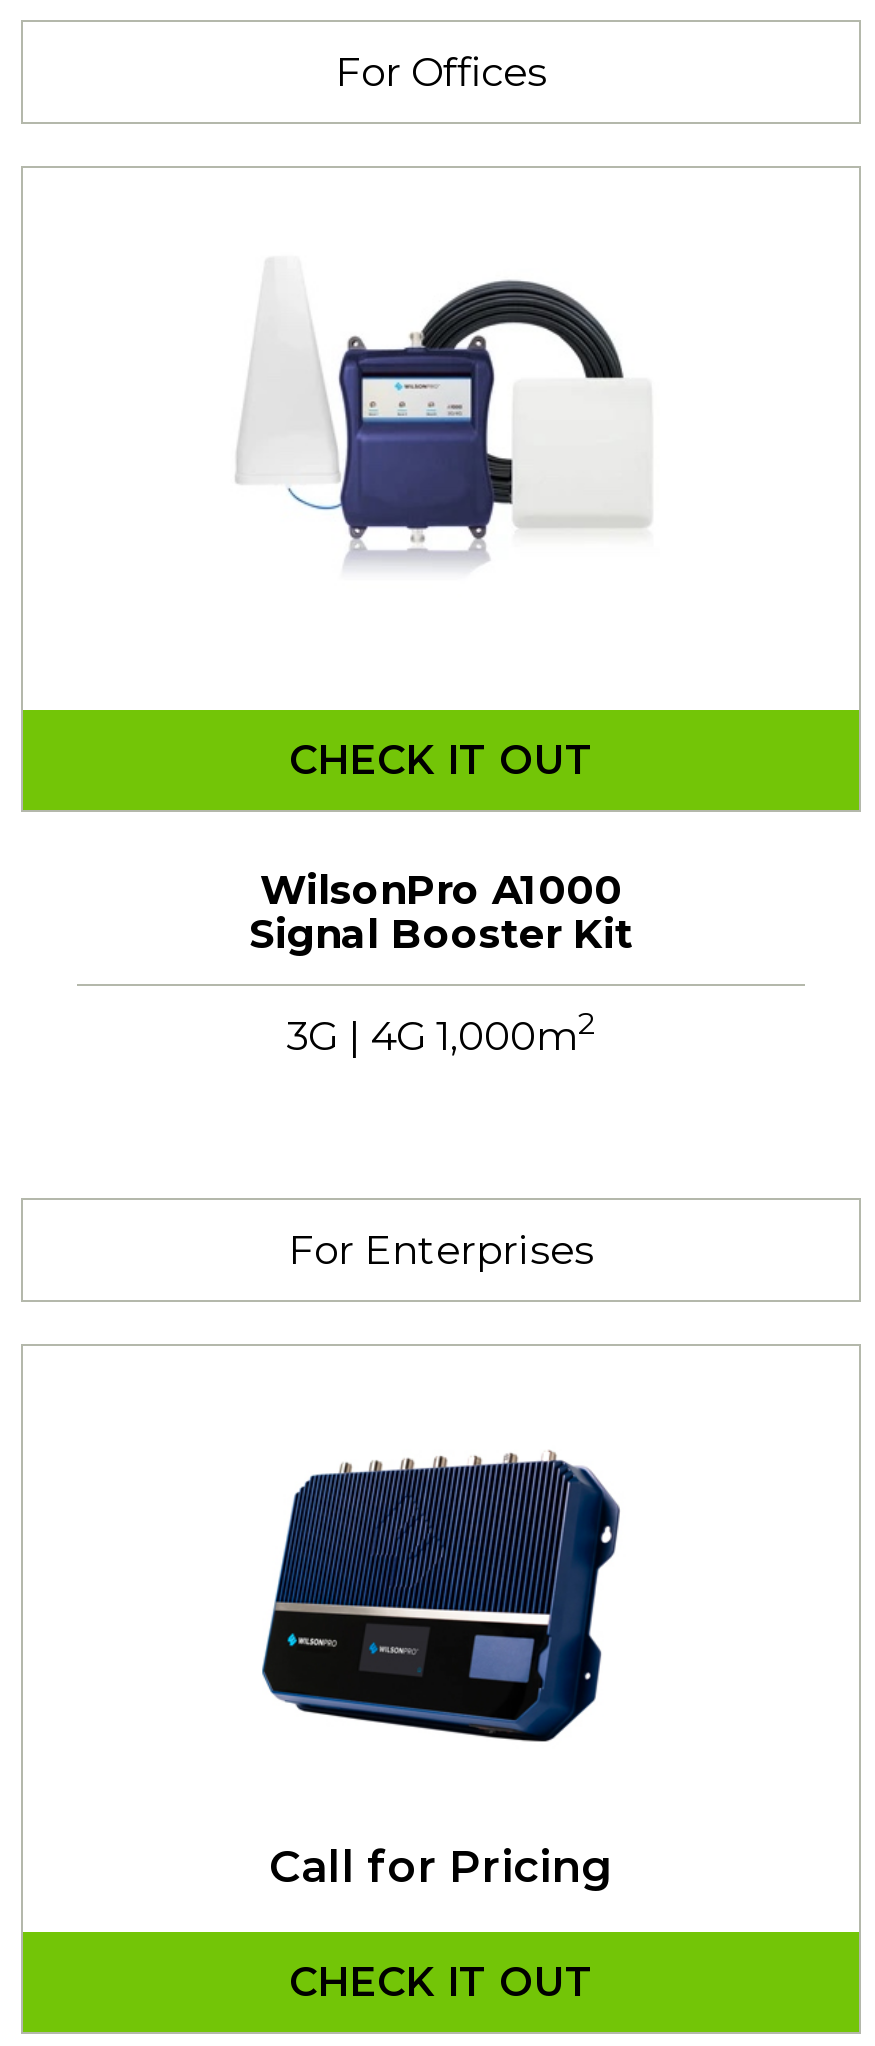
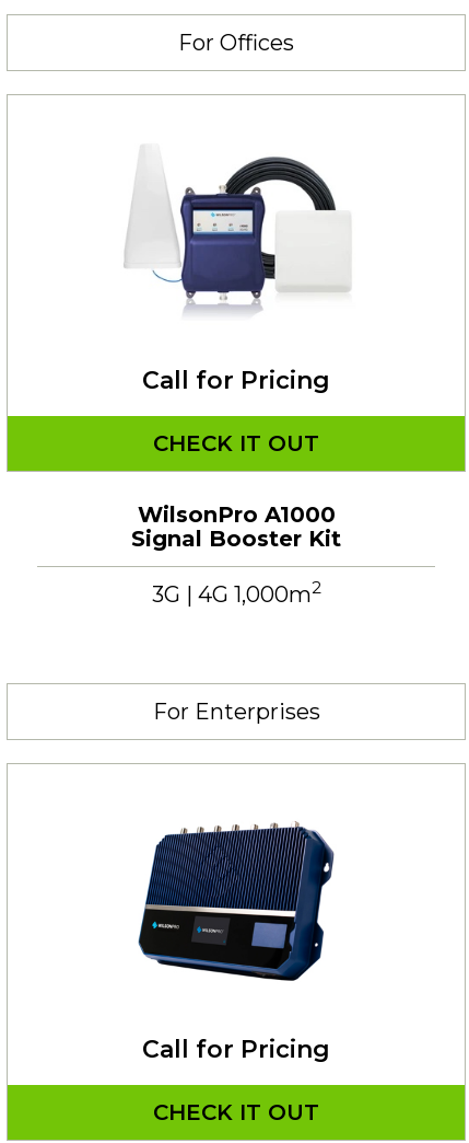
+ Call for Pricing
